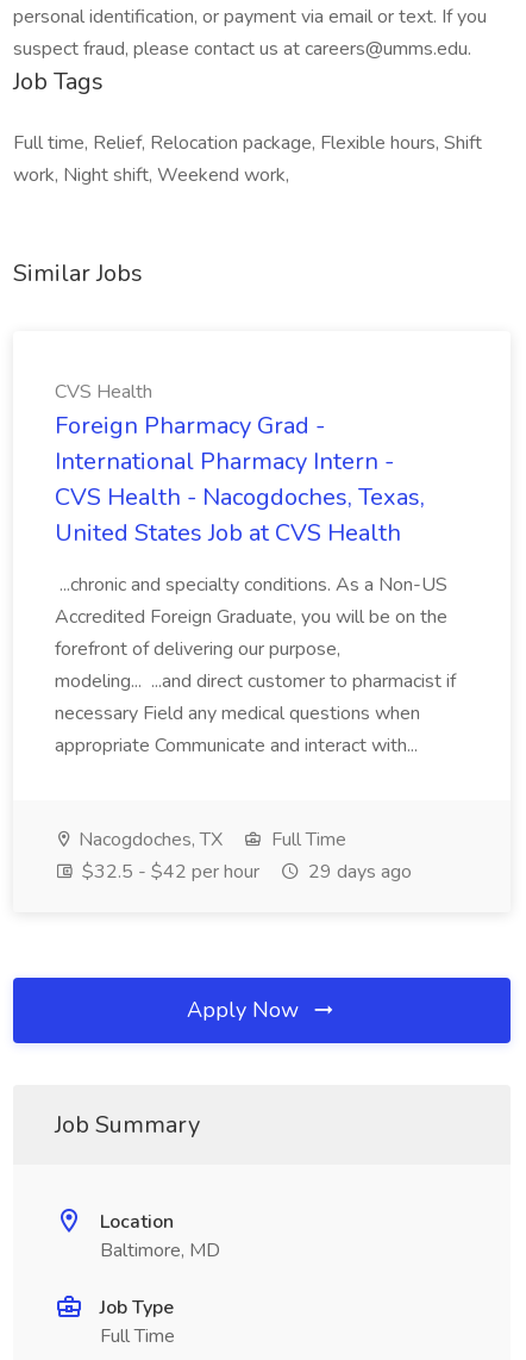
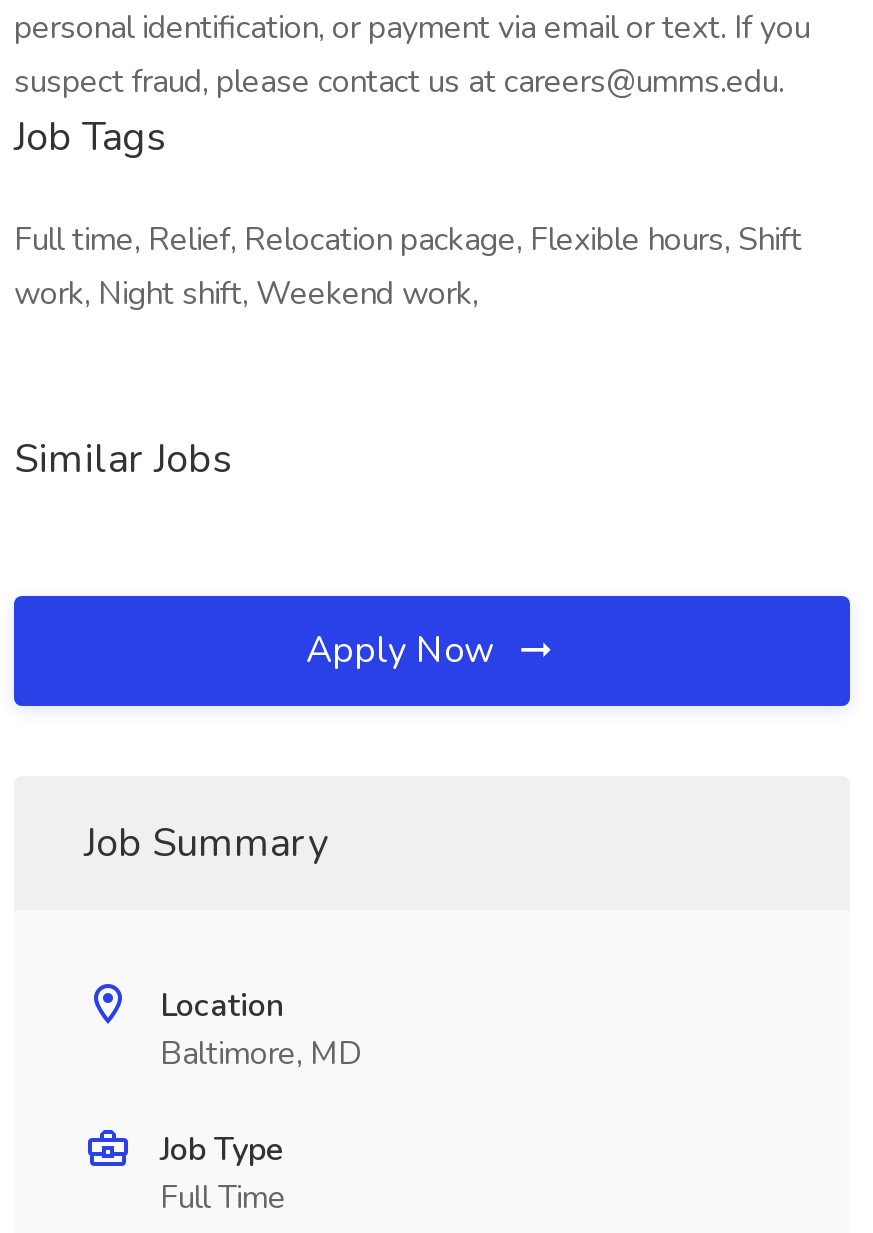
- CVS Health
- Foreign Pharmacy Grad -
- International Pharmacy Intern -
- CVS Health - Nacogdoches, Texas,
- United States Job at CVS Health
- ...chronic and specialty conditions. As a Non-US
- Accredited Foreign Graduate, you will be on the
- forefront of delivering our purpose,
- modeling... ...and direct customer to pharmacist if
- necessary Field any medical questions when
- appropriate Communicate and interact with...

- Nacogdoches, TX
- Full Time
- $32.5 - $42 per hour
- 29 days ago
